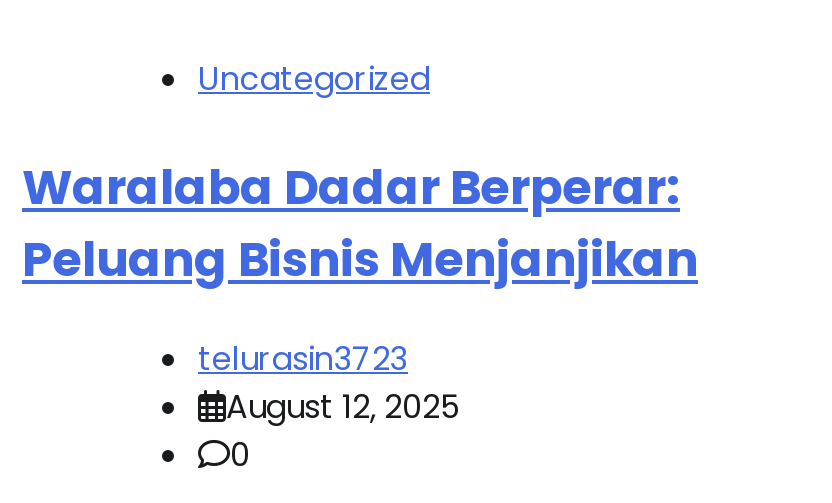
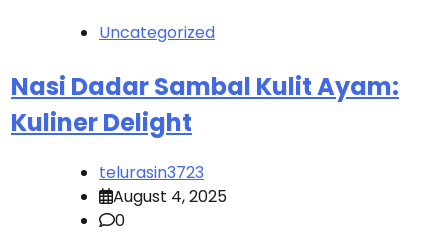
- Waralaba Dadar Berperar:
- Peluang Bisnis Menjanjikan
+ Nasi Dadar Sambal Kulit Ayam:
+ Kuliner Delight

- August 12, 2025
+ August 4, 2025
